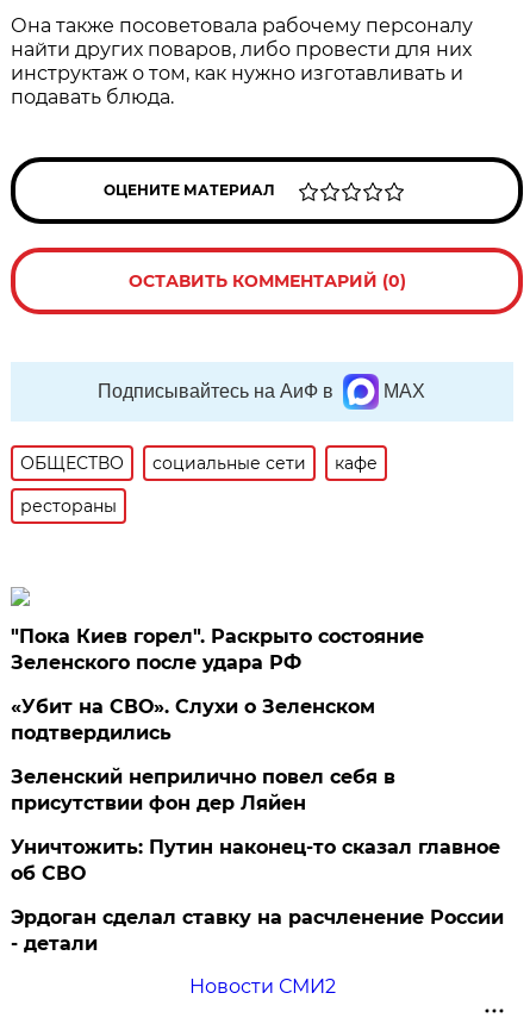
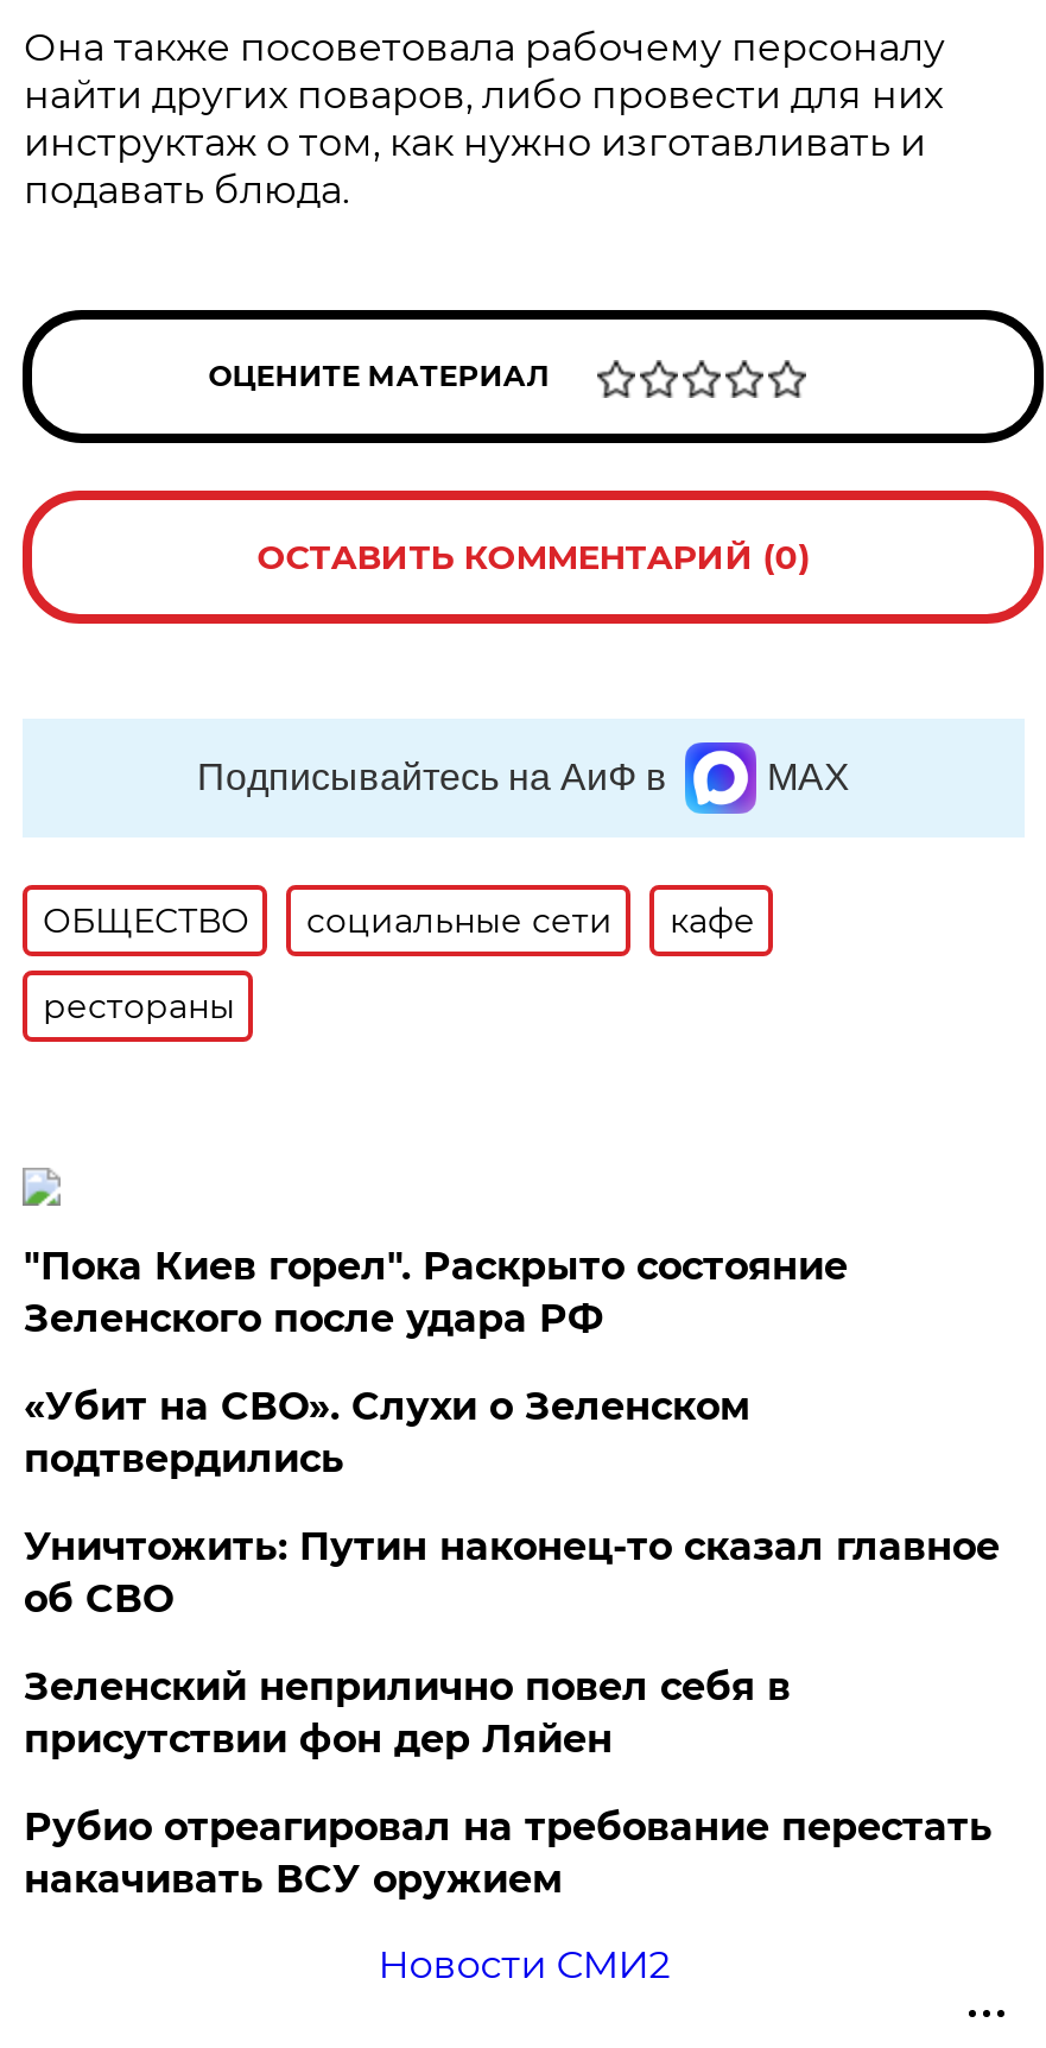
moved down: Зеленский неприлично повел cебя в | присутствии фон дер Ляйен

moved up: Уничтожить: Путин наконец-то сказал главное | об СВО

- Эрдоган сделал ставку на расчленение России
- - детали
+ Рубио отреагировал на требование перестать
+ накачивать ВСУ оружием
